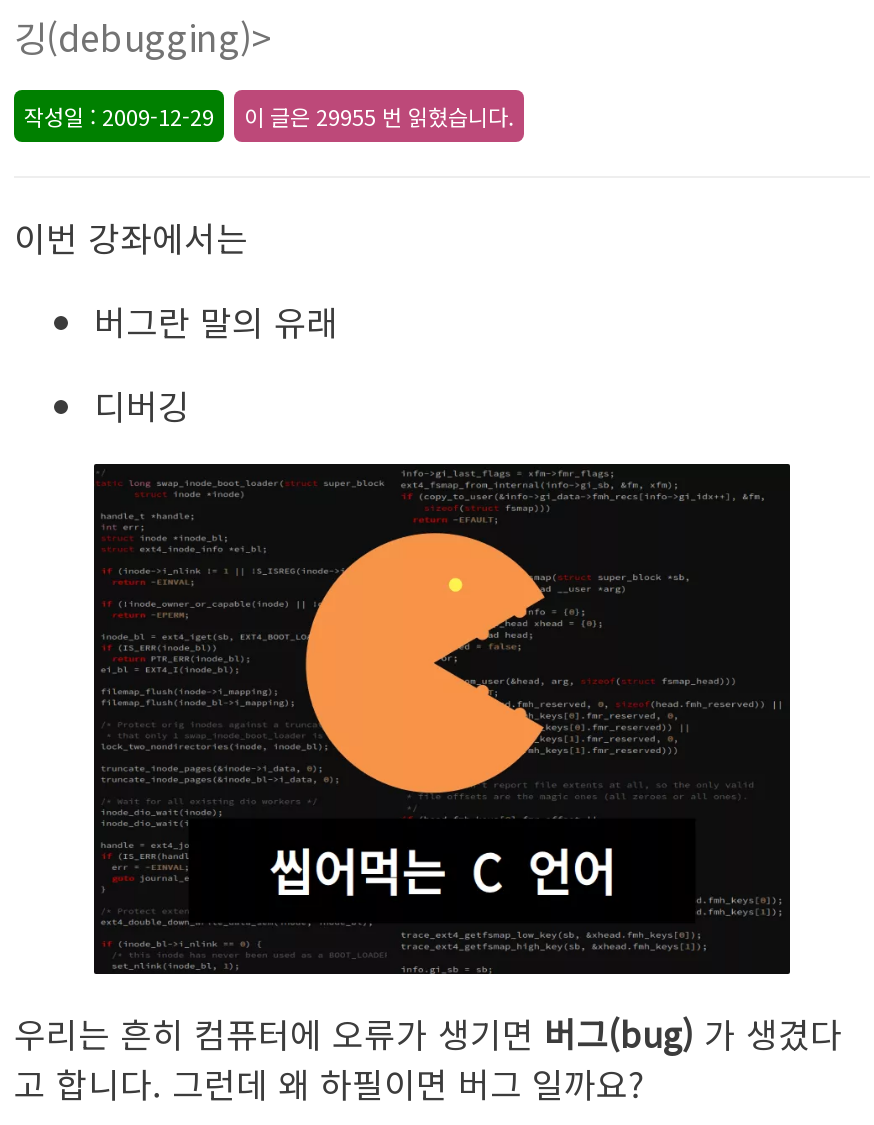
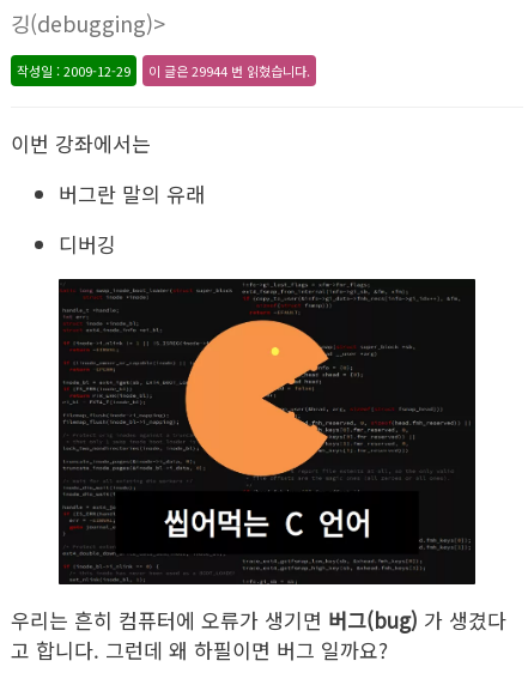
- 이 글은 29955 번 읽혔습니다.
+ 이 글은 29944 번 읽혔습니다.
